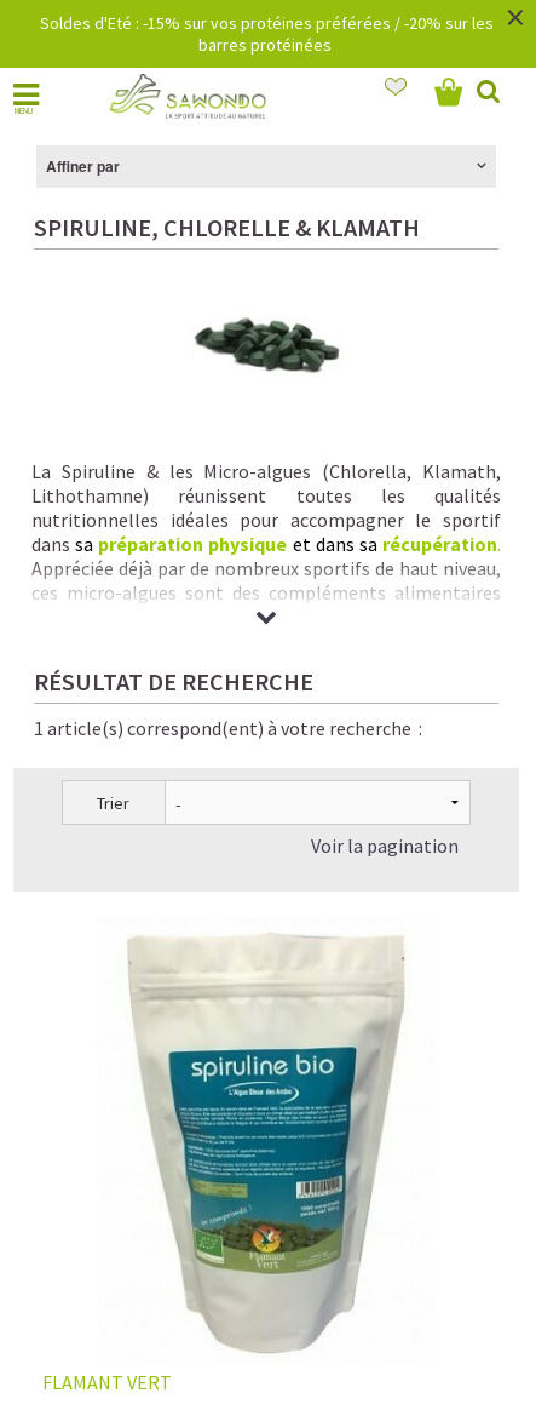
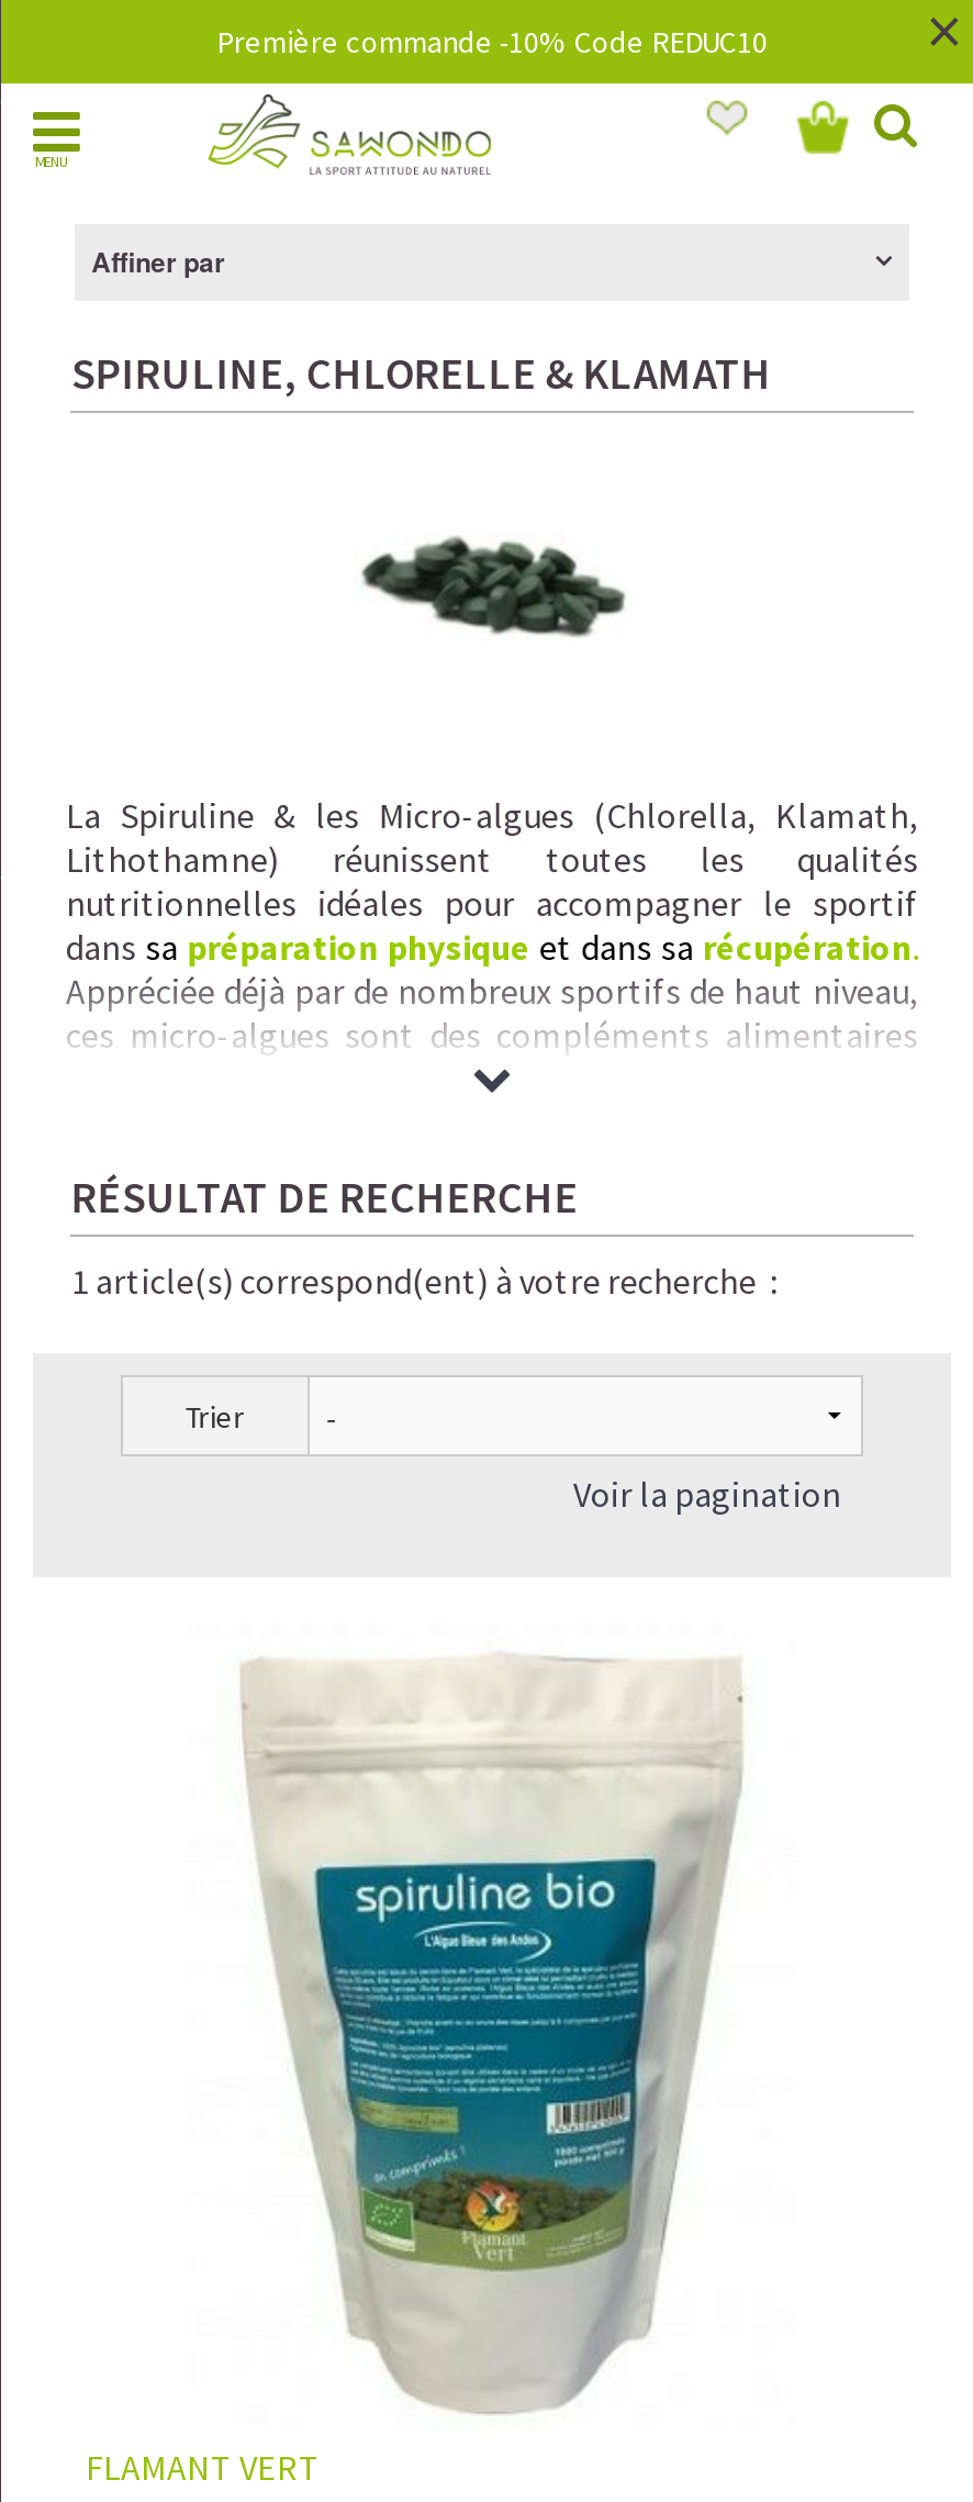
- Soldes d'Eté : -15% sur vos protéines préférées / -20% sur les
- barres protéinées
+ Première commande -10% Code REDUC10
